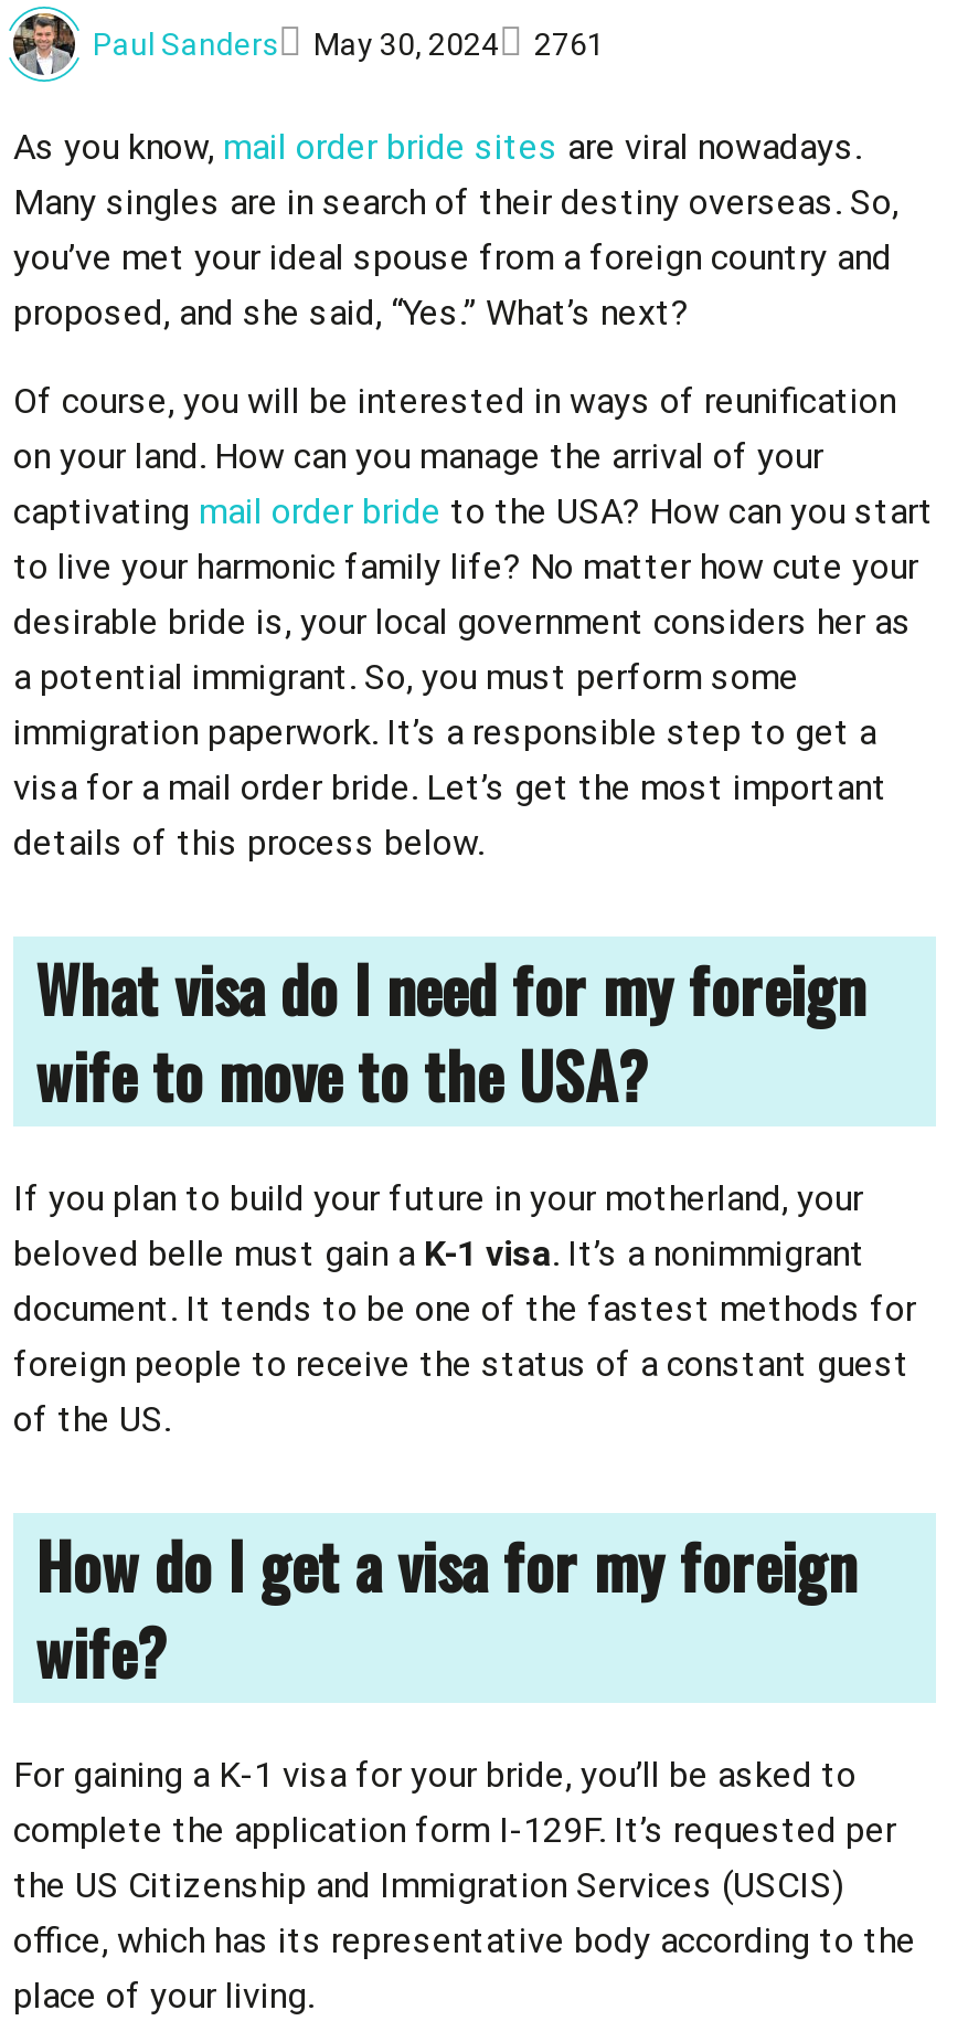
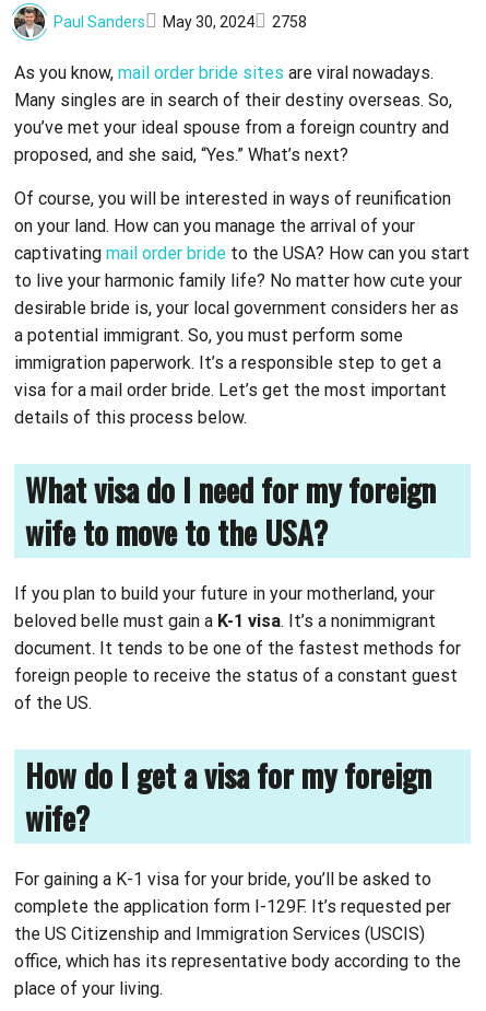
- Paul Sanders May 30, 2024 2761
+ Paul Sanders May 30, 2024 2758
